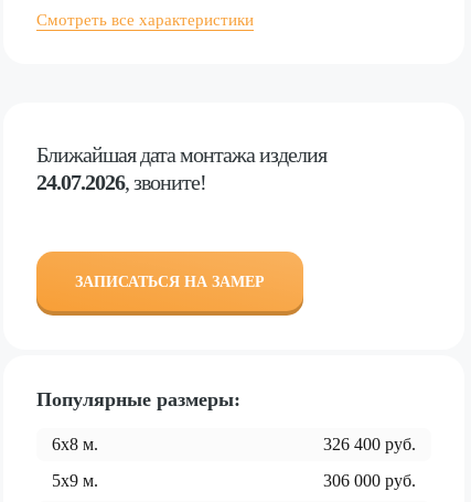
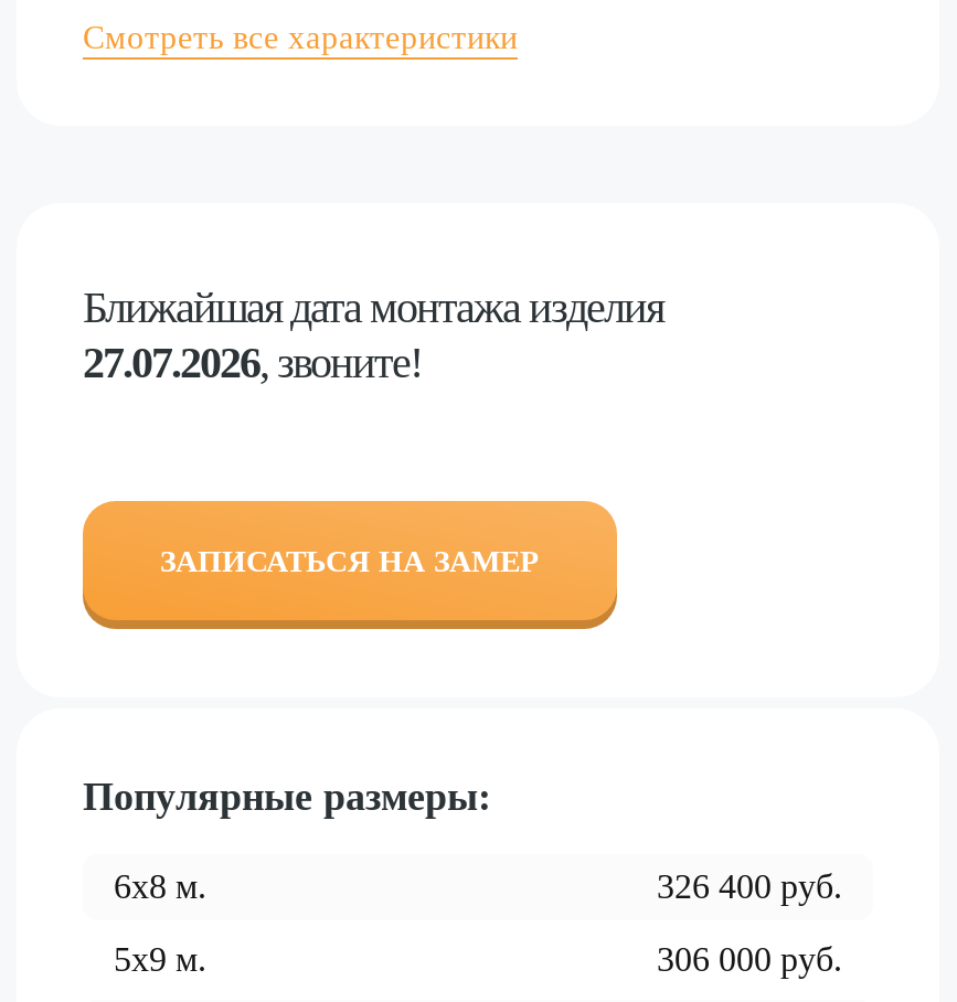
- 24.07.2026, звоните!
+ 27.07.2026, звоните!
